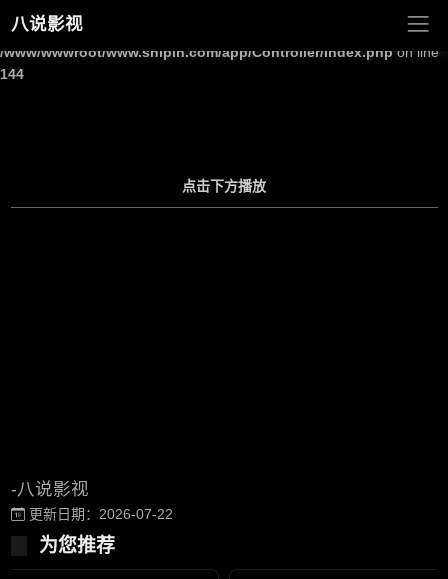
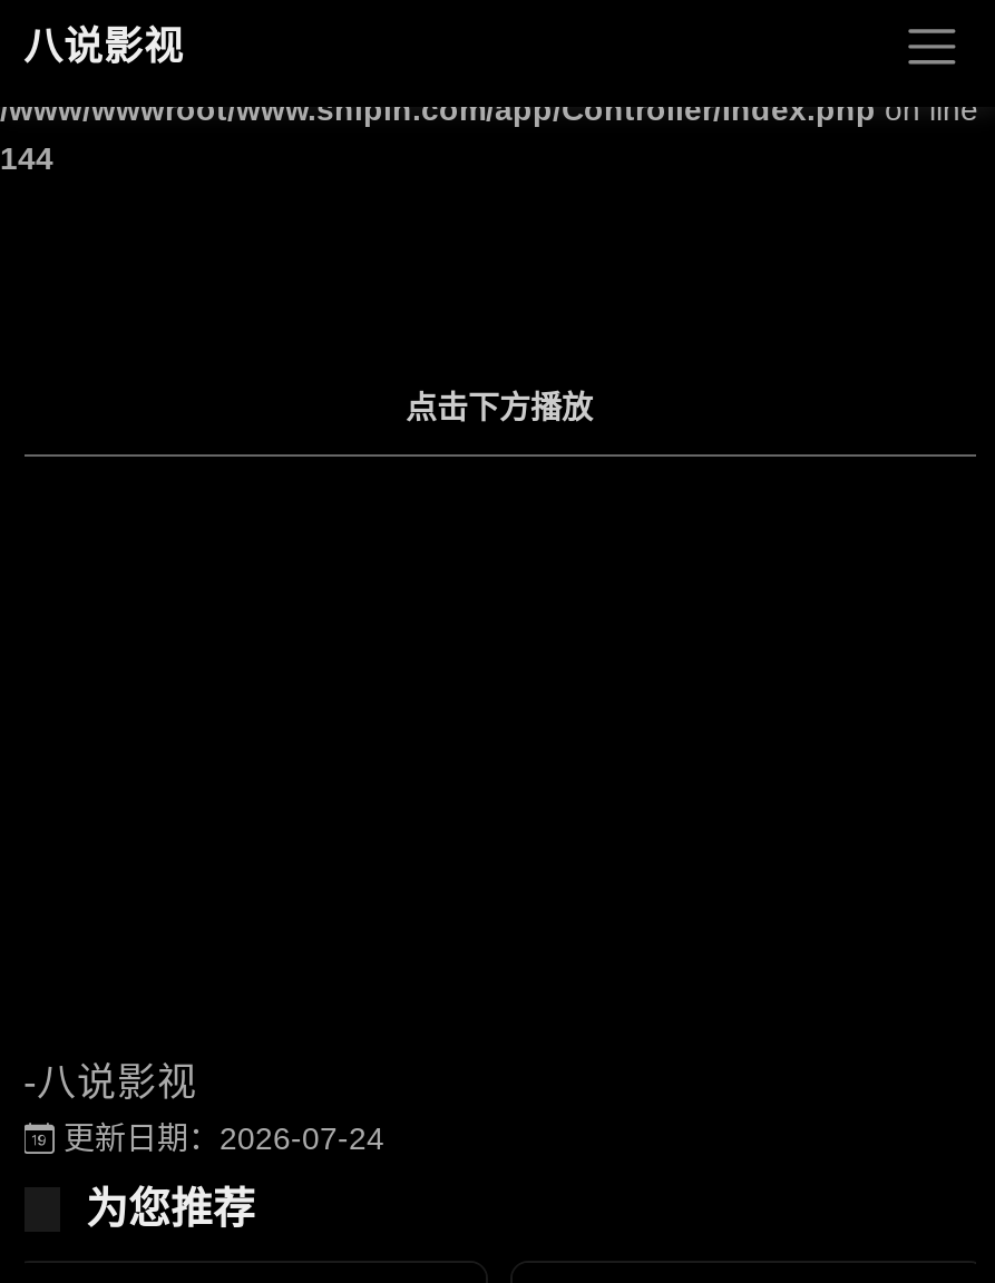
- 更新日期：2026-07-22
+ 更新日期：2026-07-24
